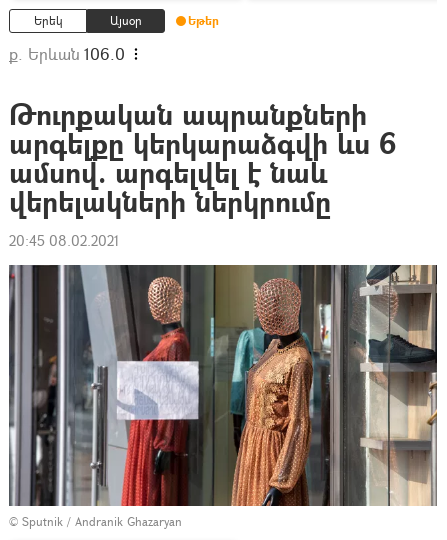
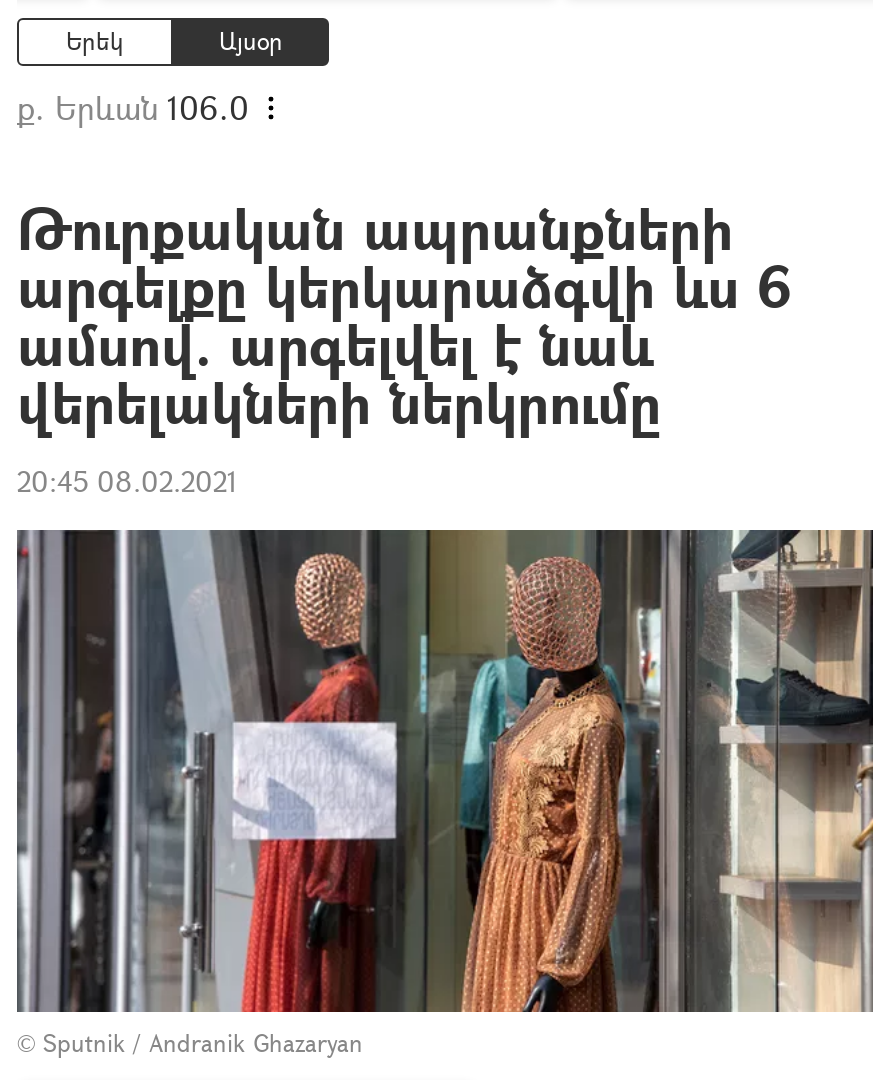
- Եթեր
